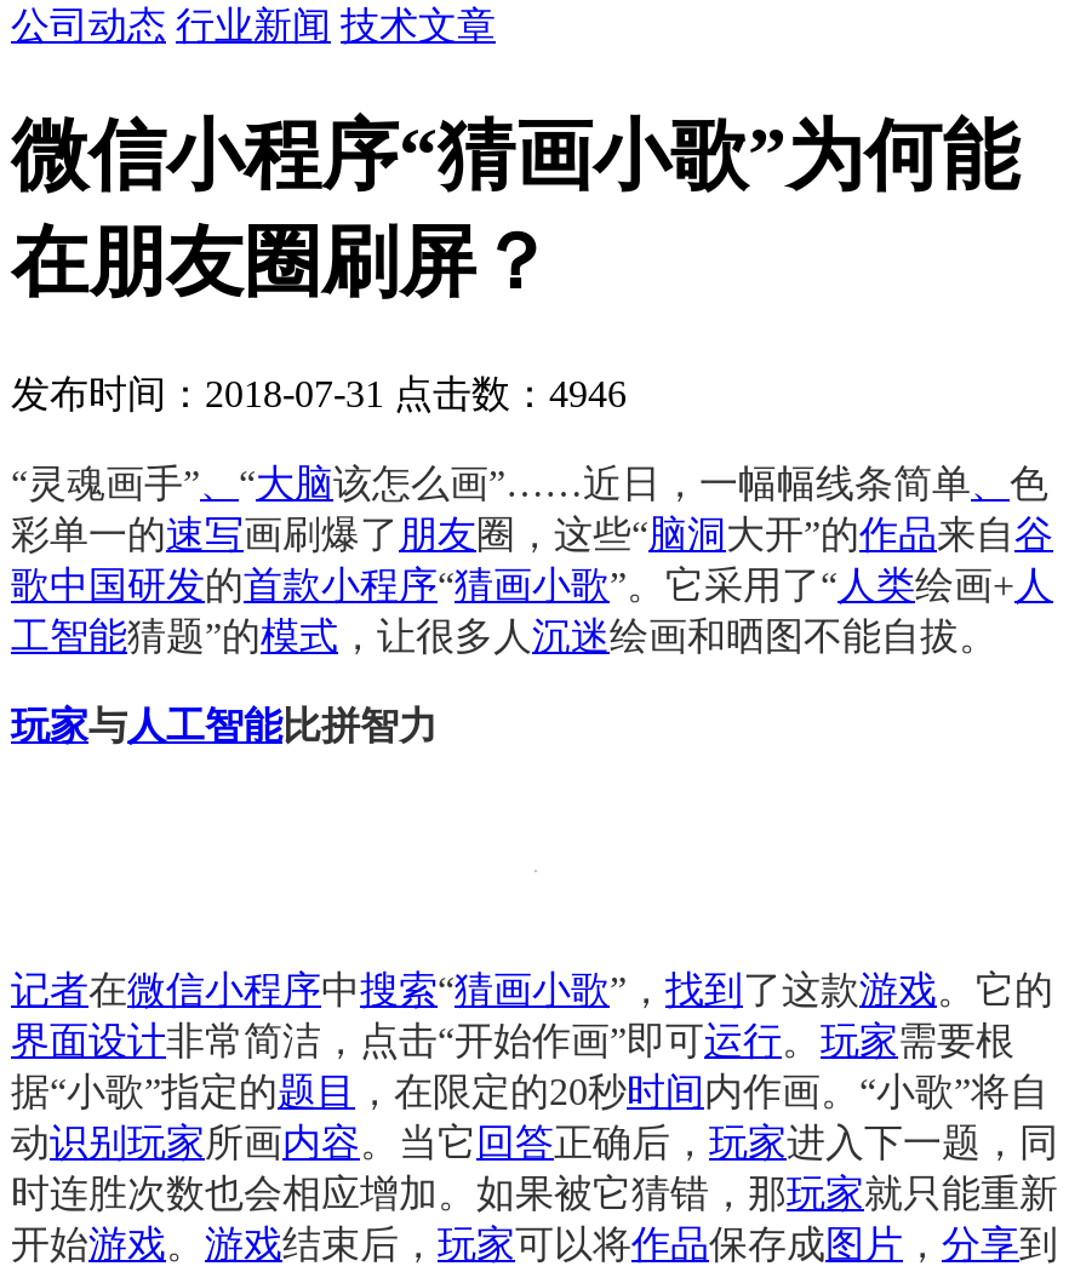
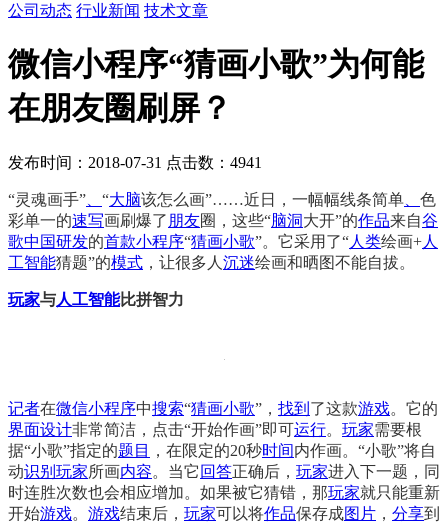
- 发布时间：2018-07-31 点击数：4946
+ 发布时间：2018-07-31 点击数：4941
